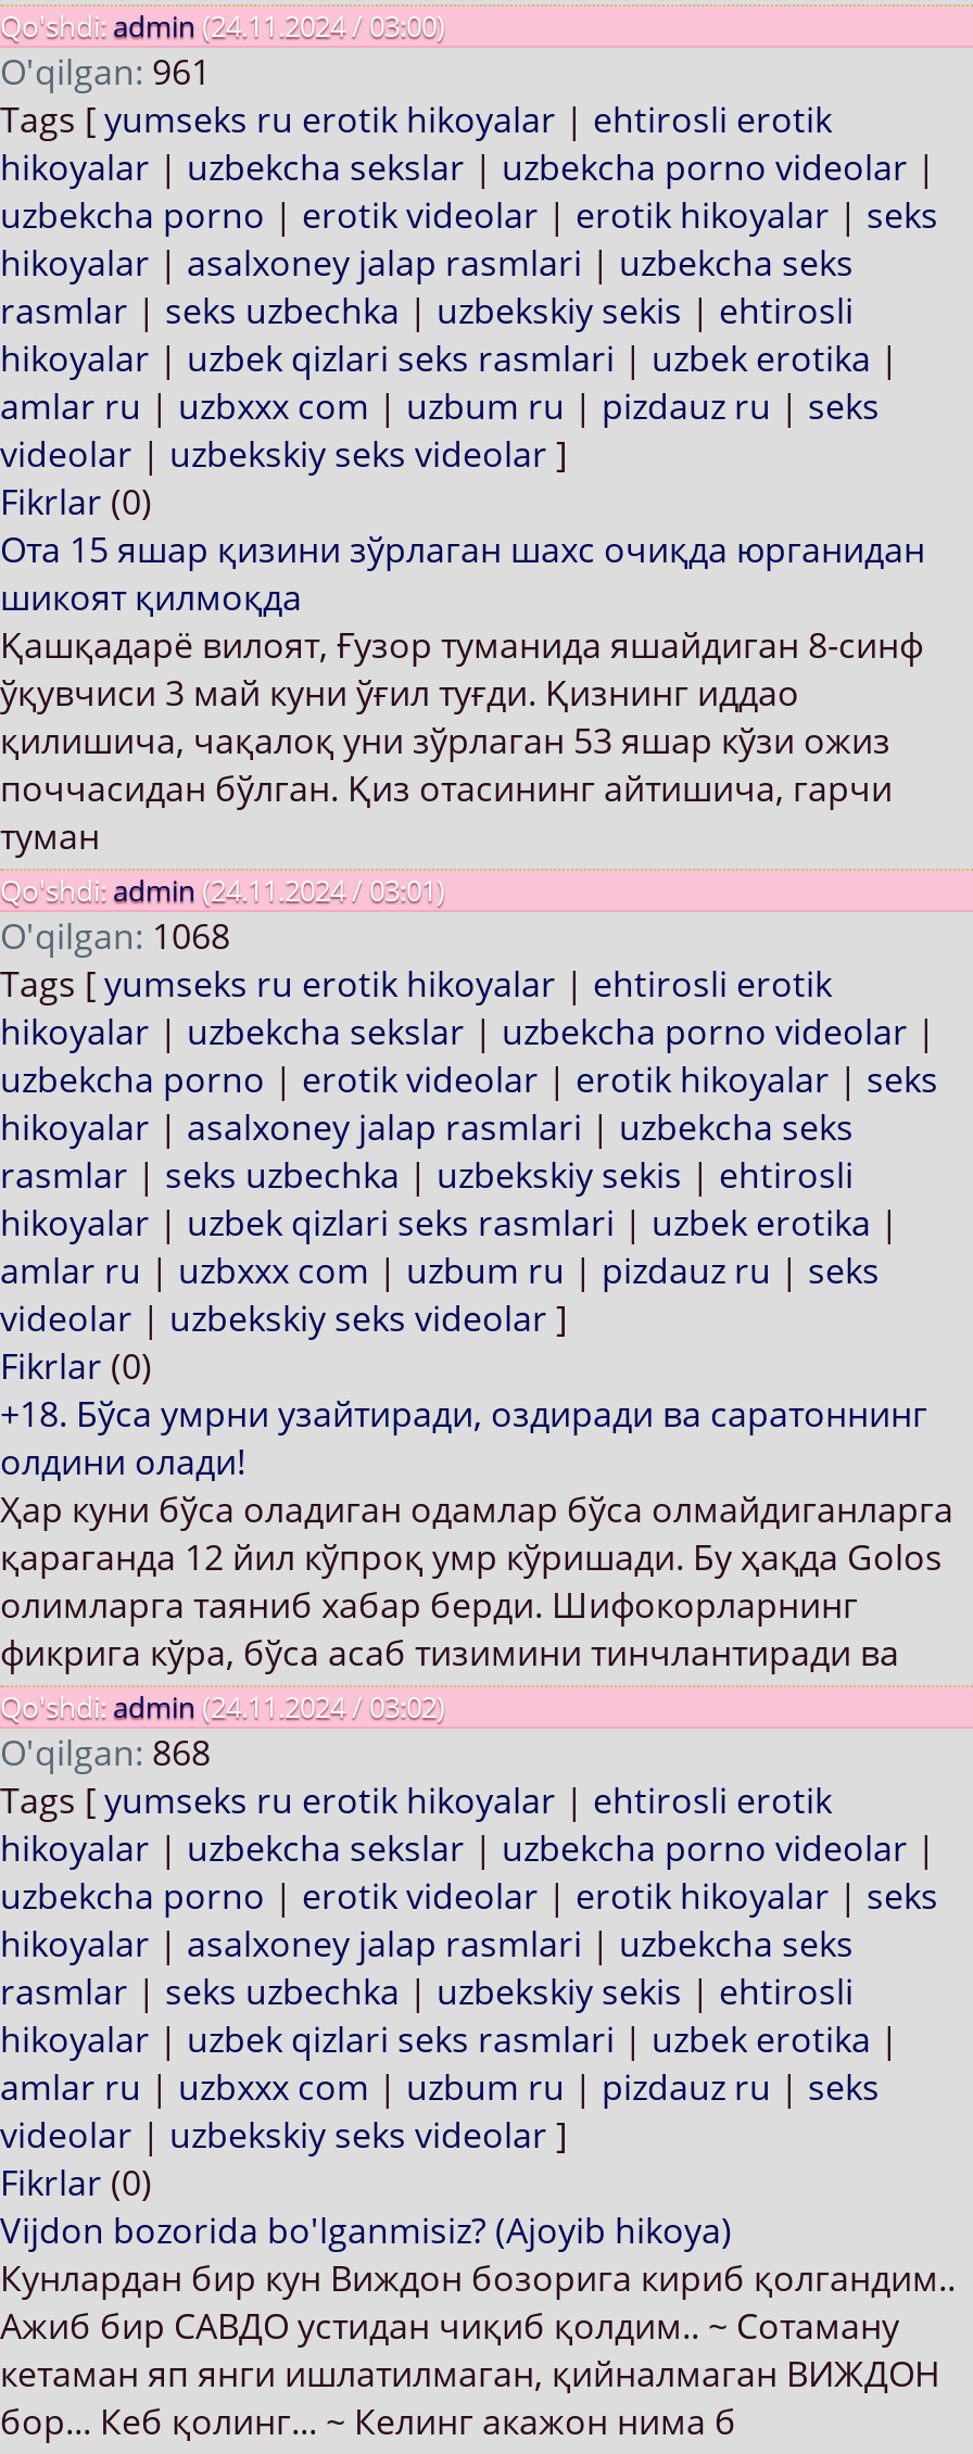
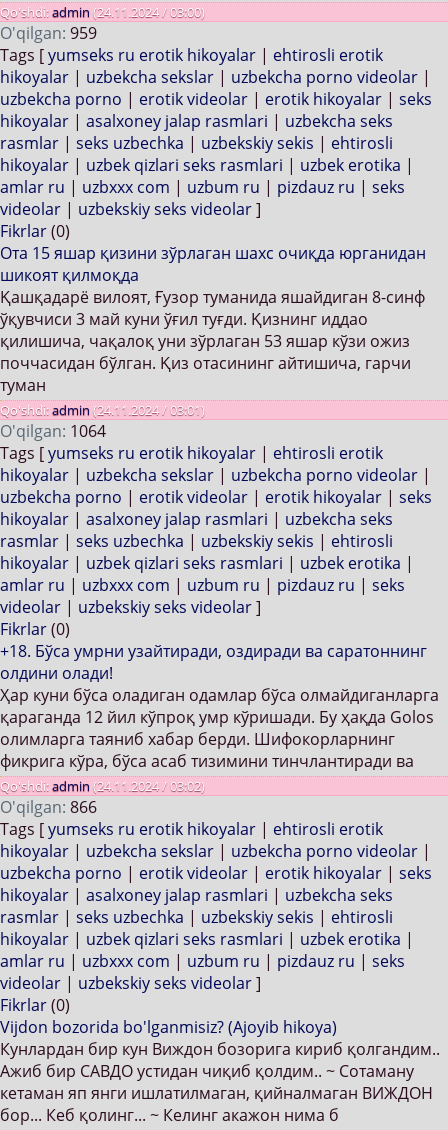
- O'qilgan: 961
+ O'qilgan: 959

- O'qilgan: 1068
+ O'qilgan: 1064

- O'qilgan: 868
+ O'qilgan: 866
